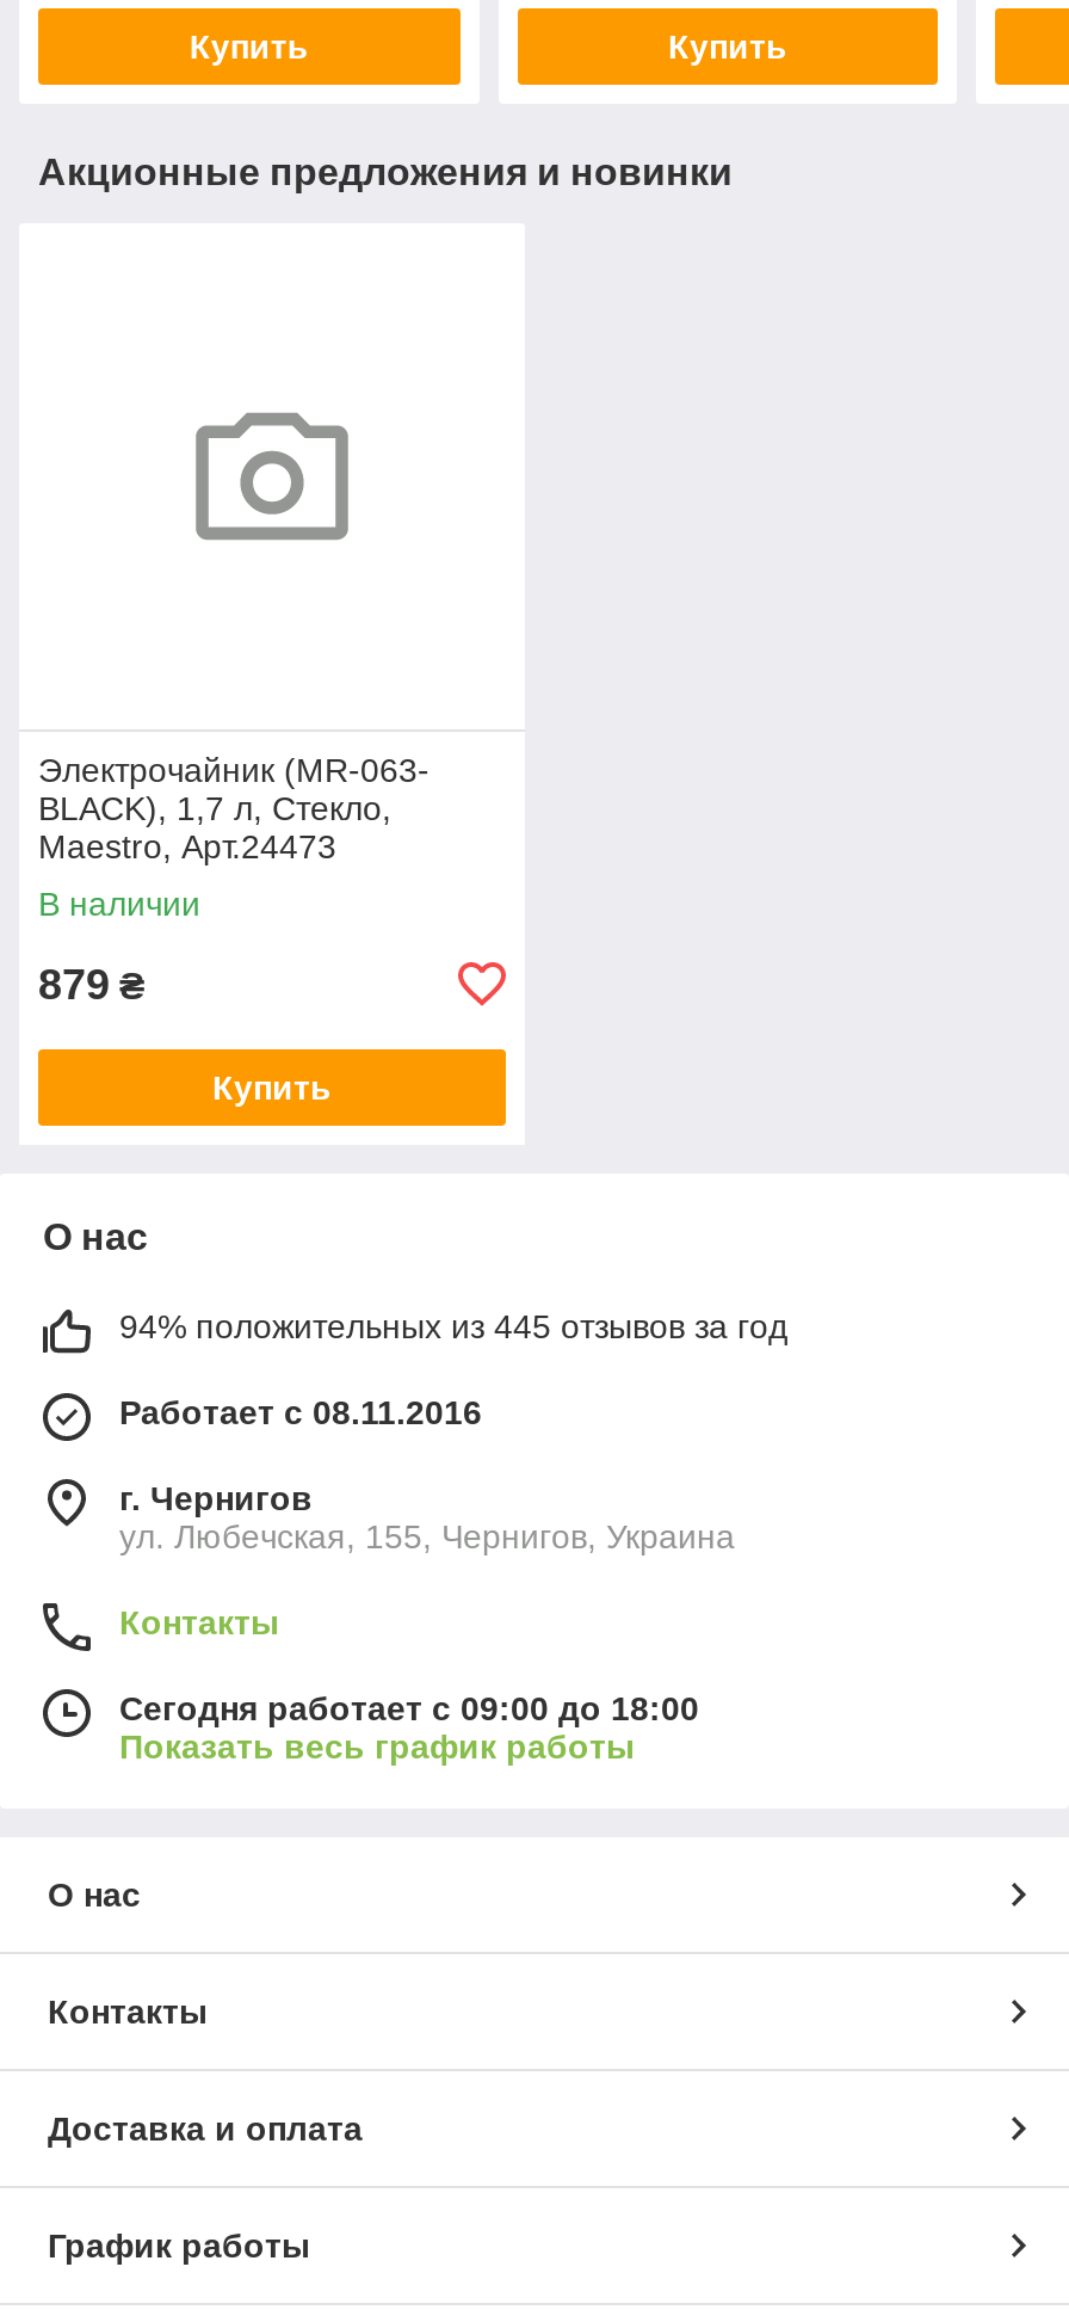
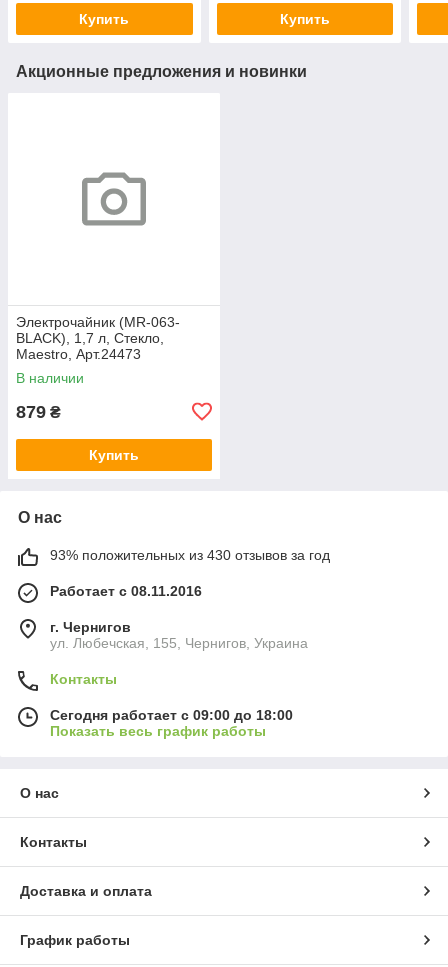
- 94% положительных из 445 отзывов за год
+ 93% положительных из 430 отзывов за год
